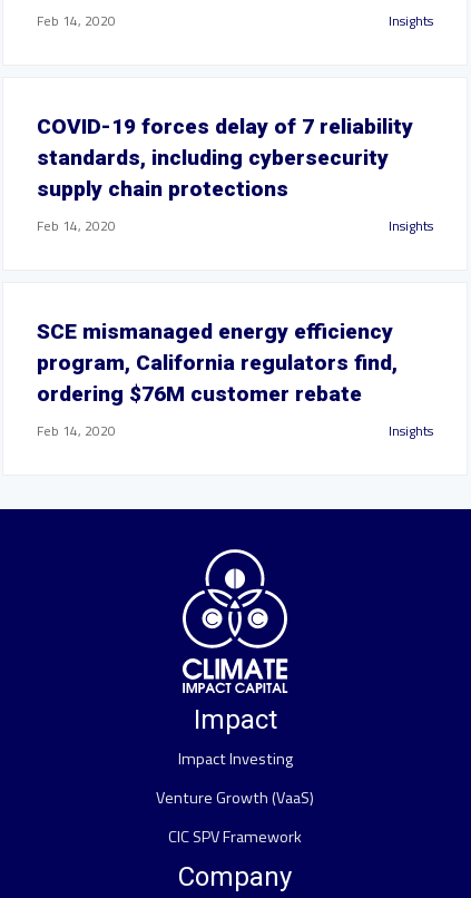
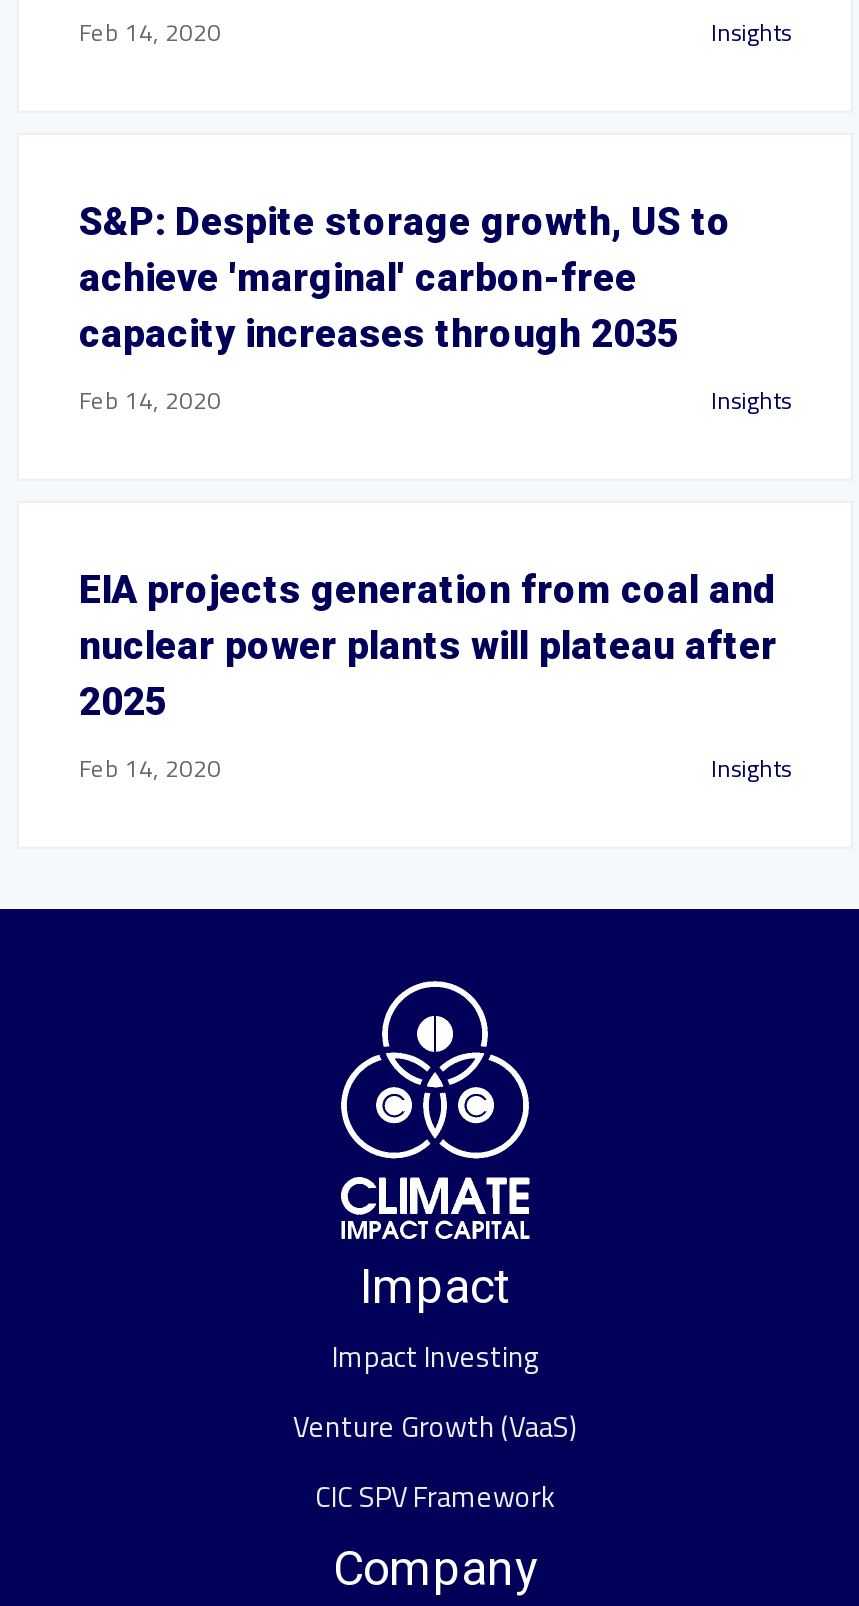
- COVID-19 forces delay of 7 reliability
- standards, including cybersecurity
- supply chain protections
+ S&P: Despite storage growth, US to
+ achieve 'marginal' carbon-free
+ capacity increases through 2035

- SCE mismanaged energy efficiency
- program, California regulators find,
- ordering $76M customer rebate
+ EIA projects generation from coal and
+ nuclear power plants will plateau after
+ 2025
